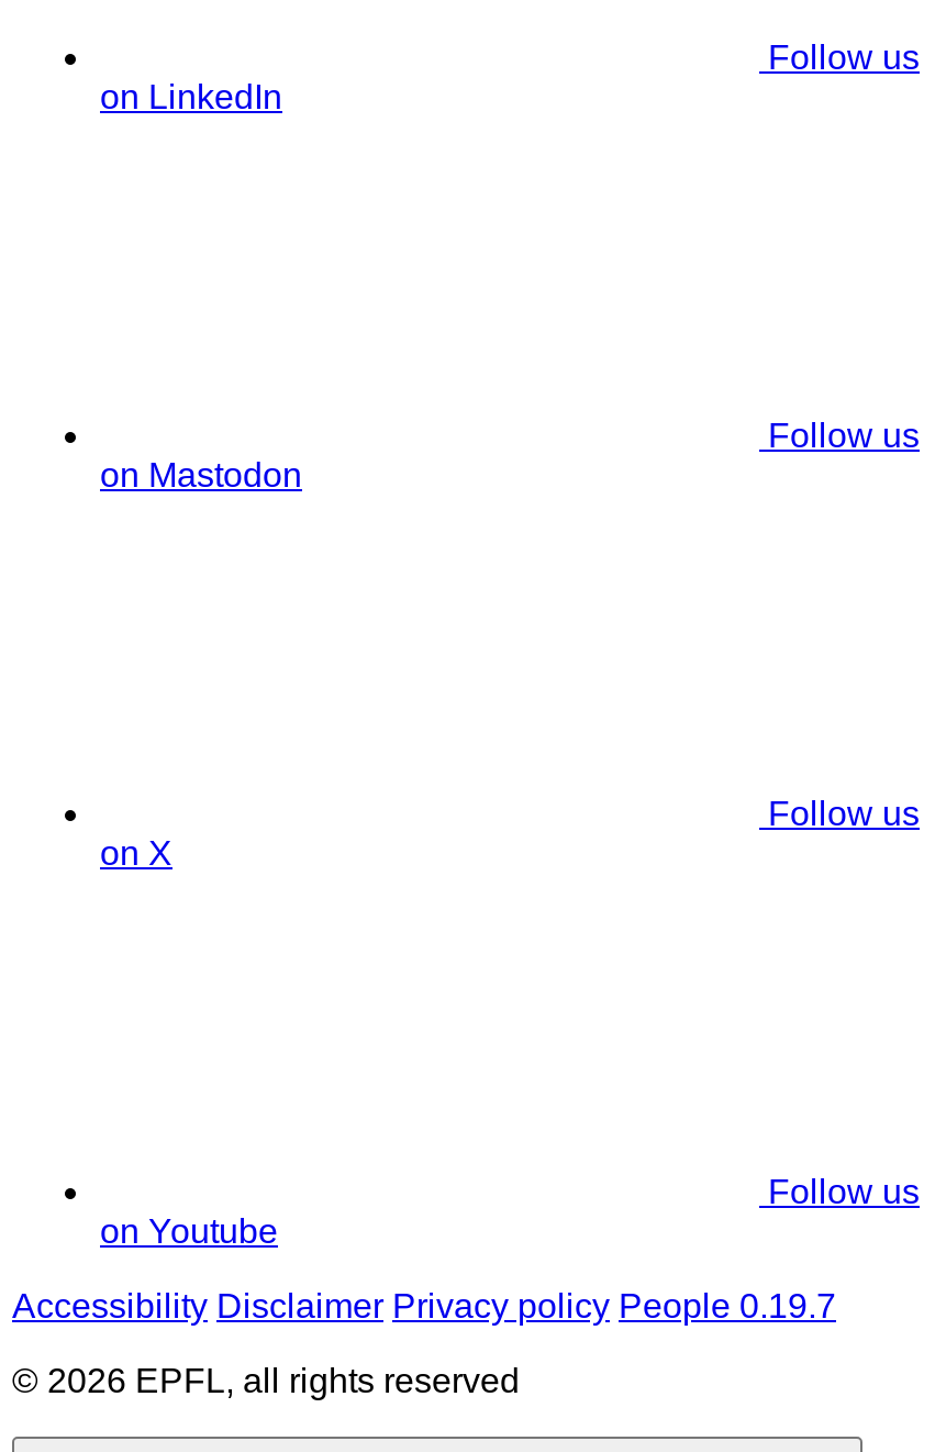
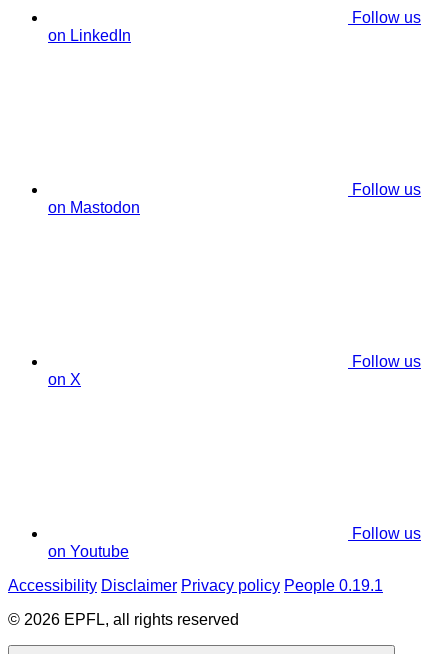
- Accessibility Disclaimer Privacy policy People 0.19.7
+ Accessibility Disclaimer Privacy policy People 0.19.1
